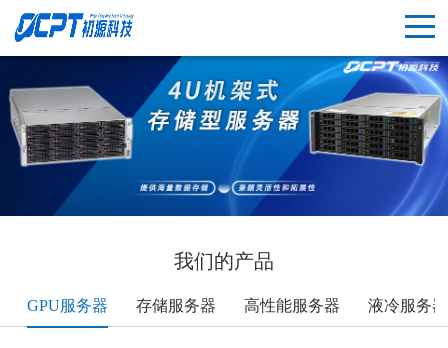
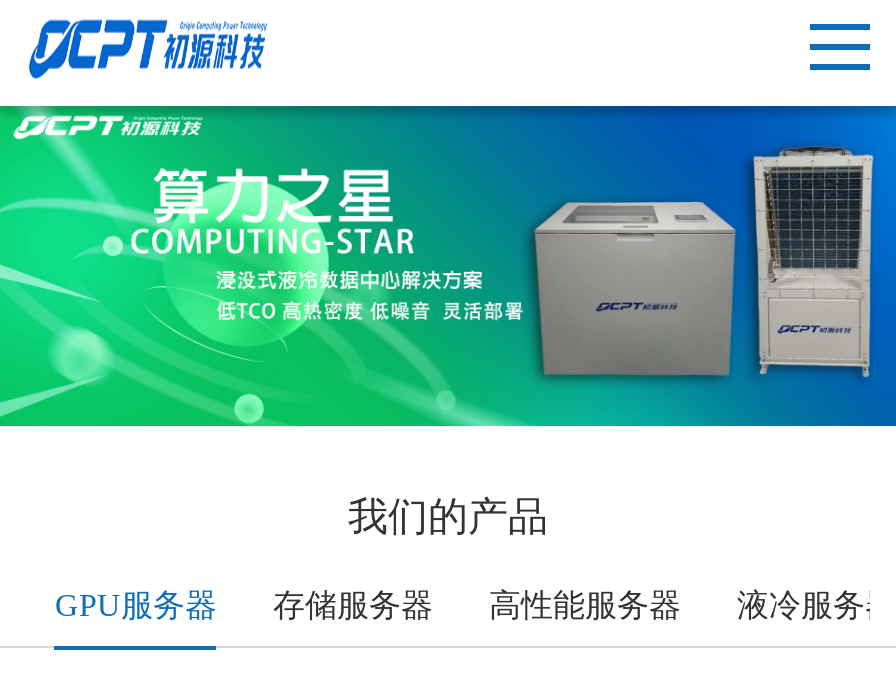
- [image]
+ [image]
